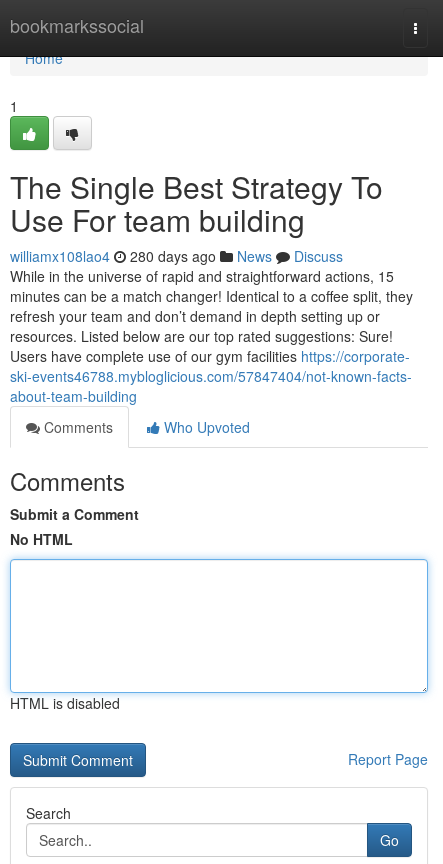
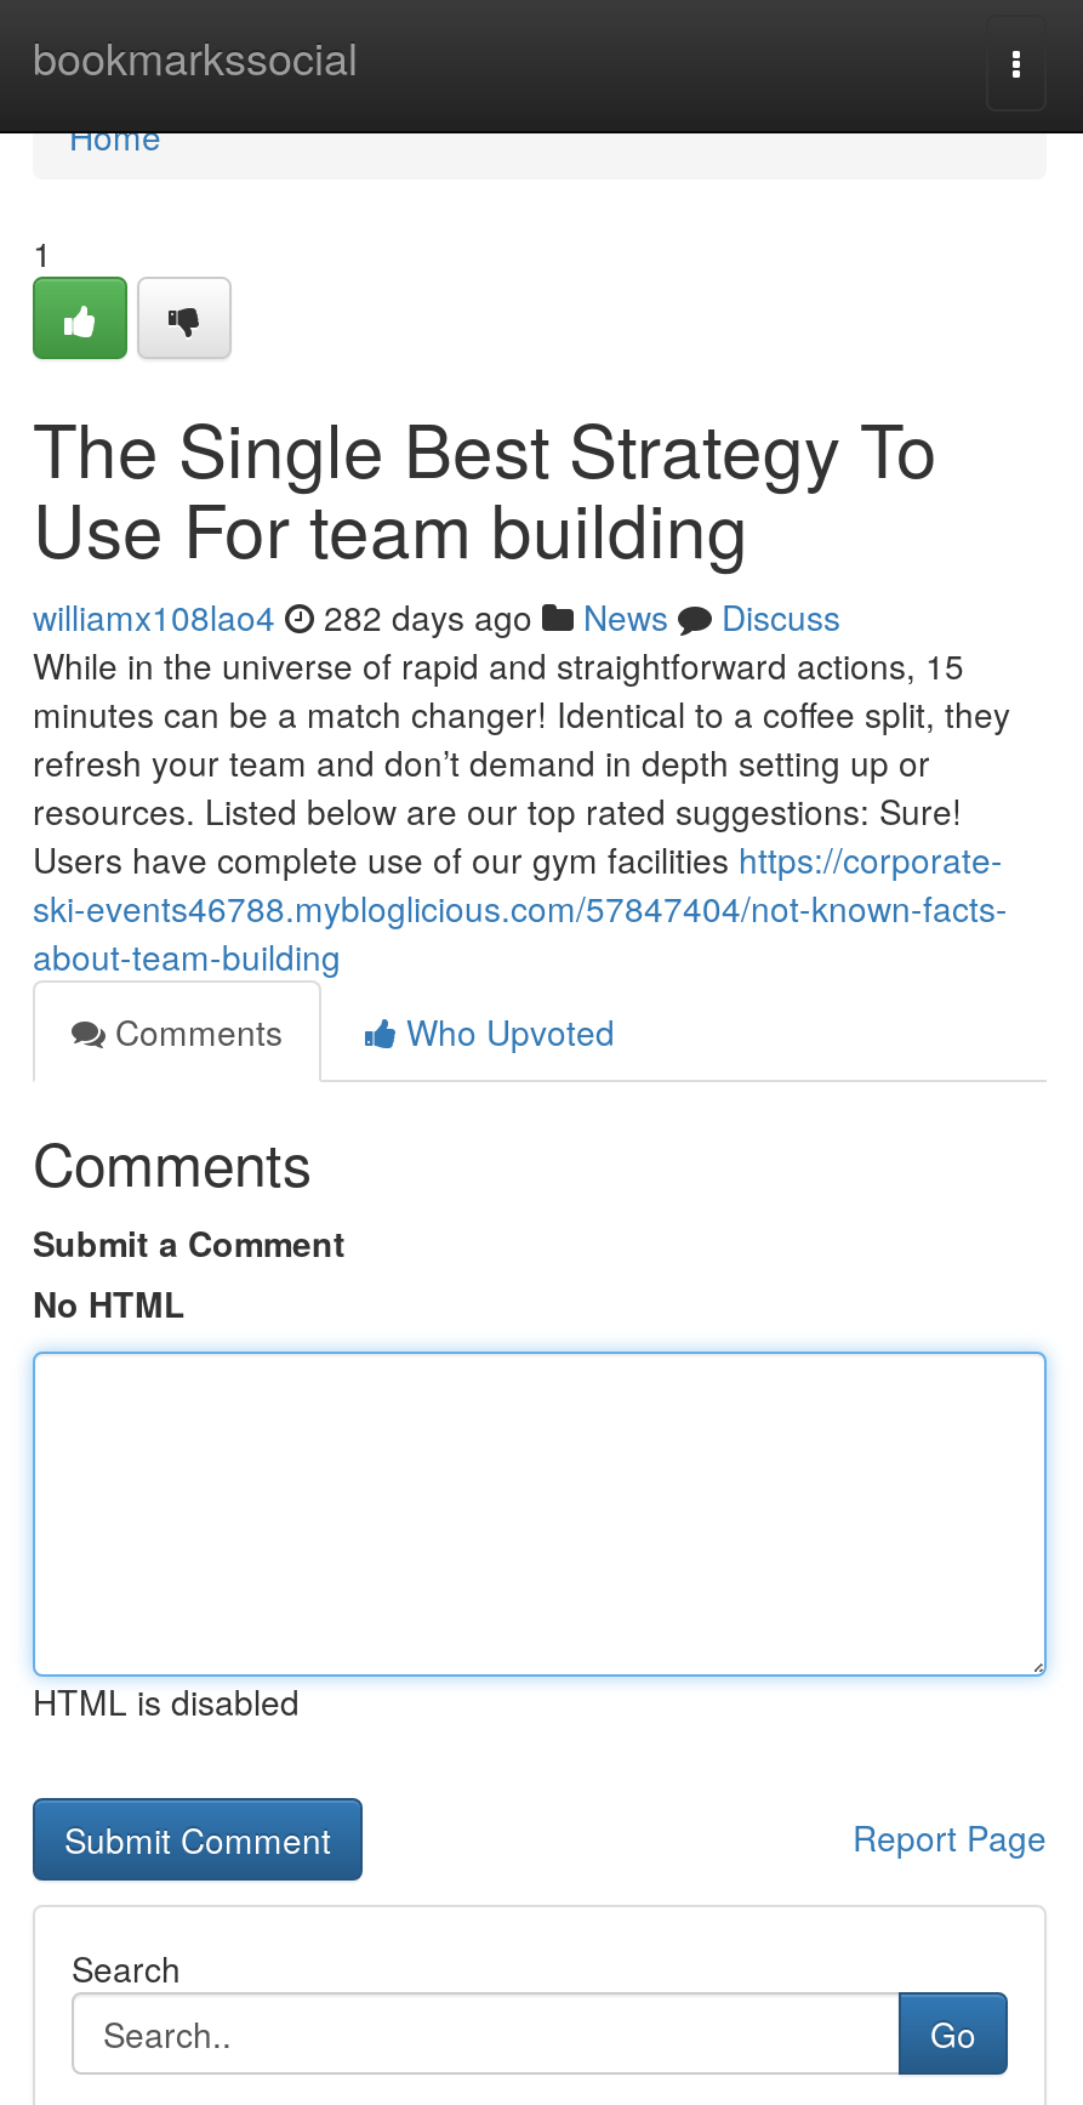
- williamx108lao4 280 days ago News Discuss
+ williamx108lao4 282 days ago News Discuss
